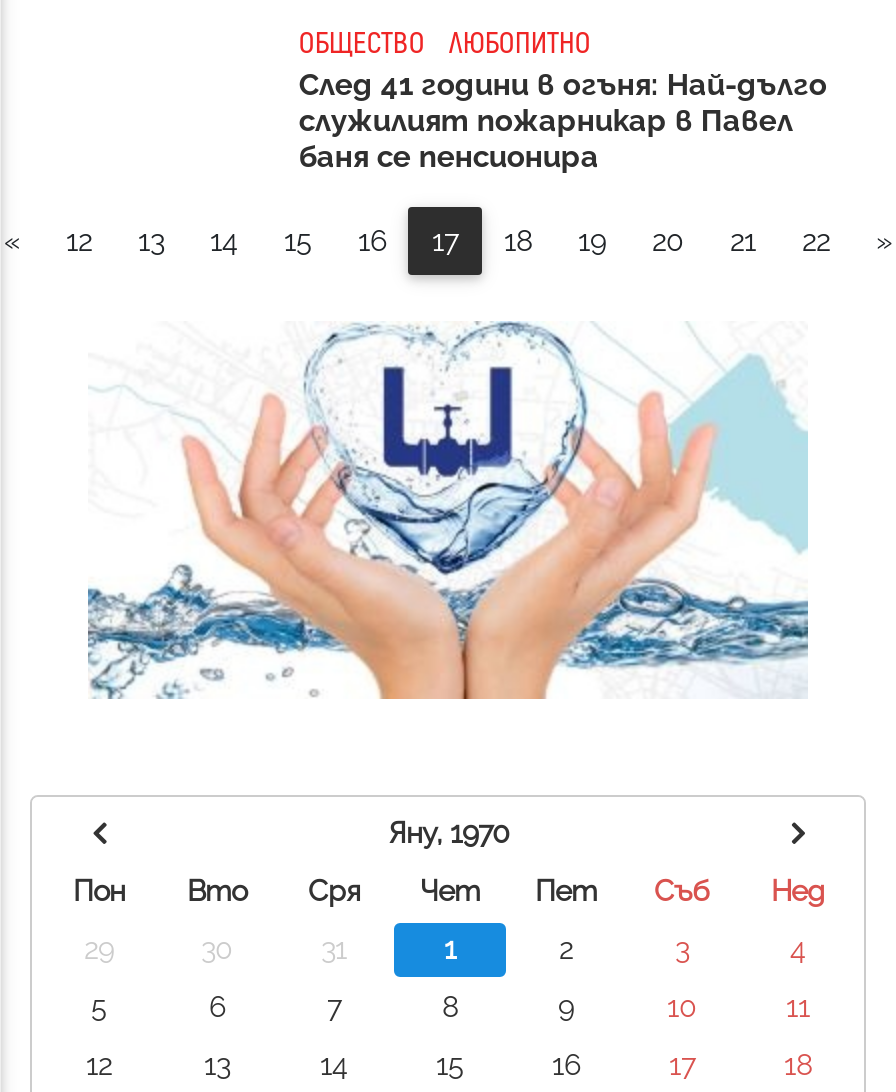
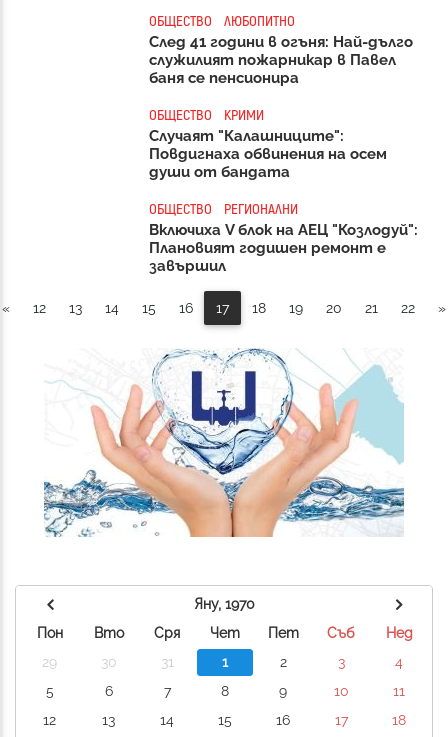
+ ОБЩЕСТВО
+ КРИМИ
+ Случаят "Калашниците":
+ Повдигнаха обвинения на осем
+ души от бандата
+ ОБЩЕСТВО
+ РЕГИОНАЛНИ
+ Включиха V блок на АЕЦ "Козлодуй":
+ Плановият годишен ремонт е
+ завършил
